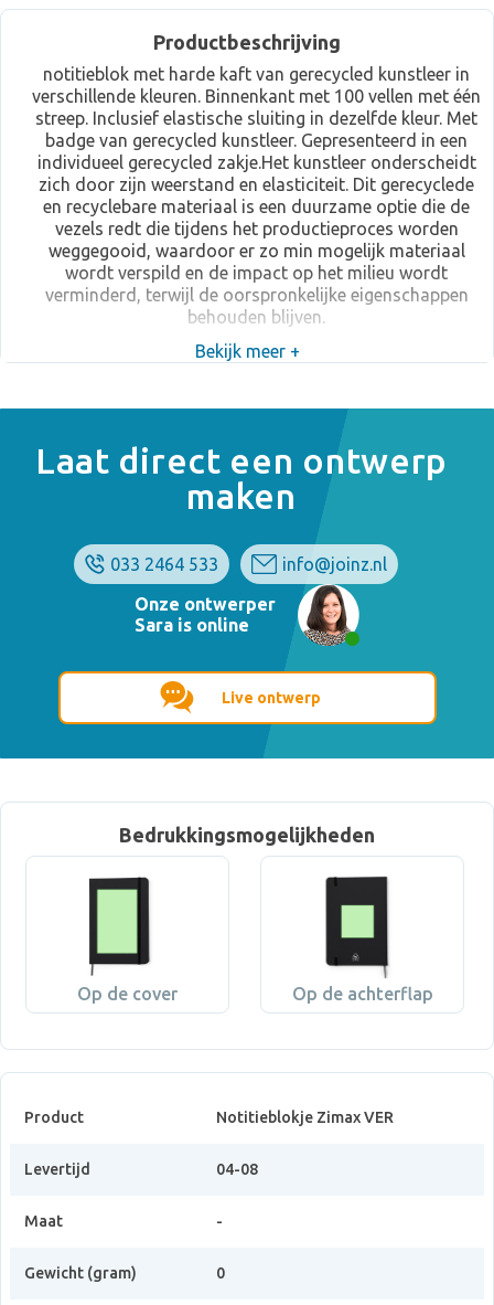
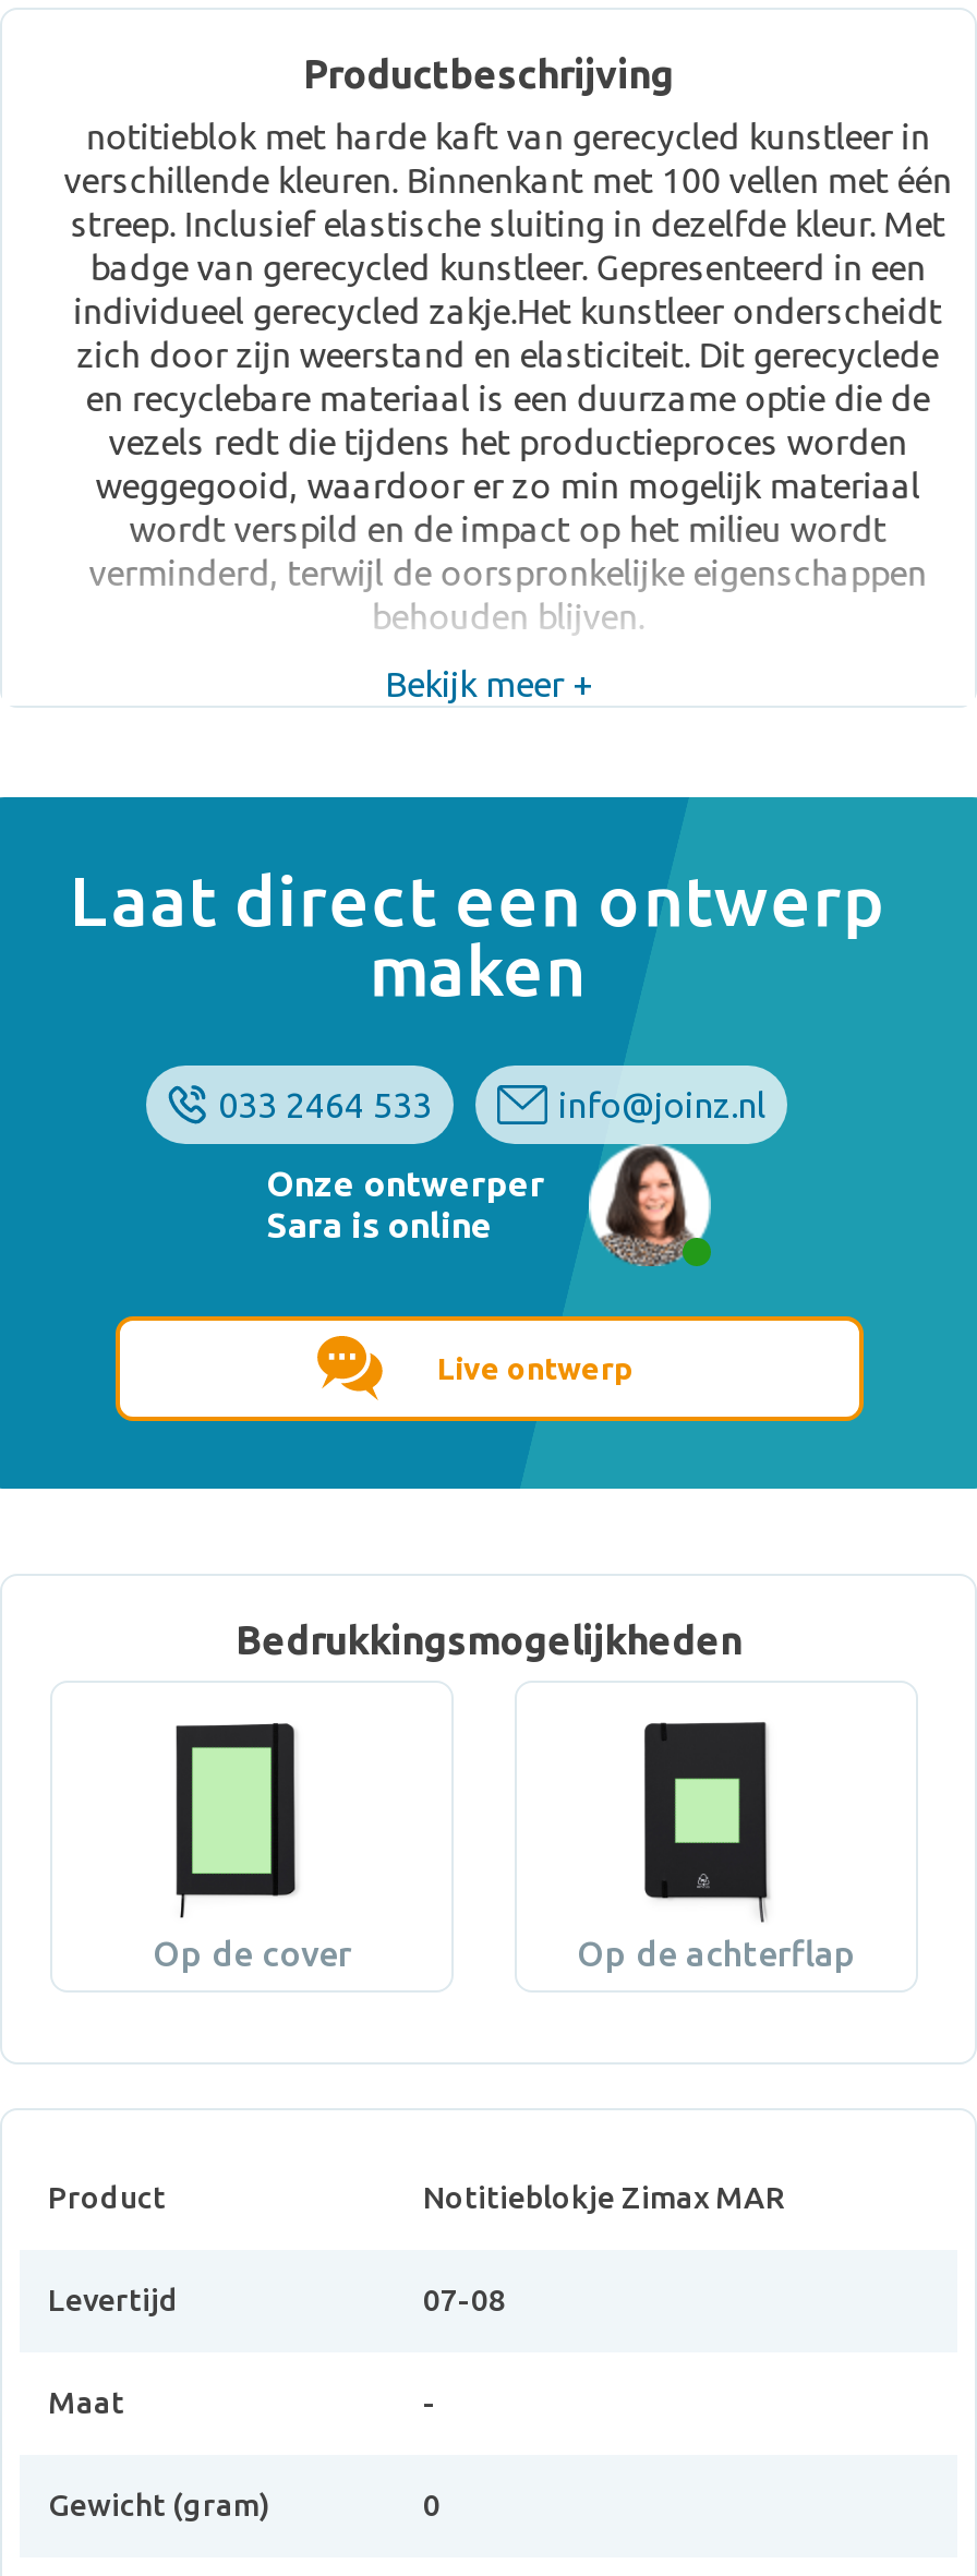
- Notitieblokje Zimax VER
+ Notitieblokje Zimax MAR

- 04-08
+ 07-08
